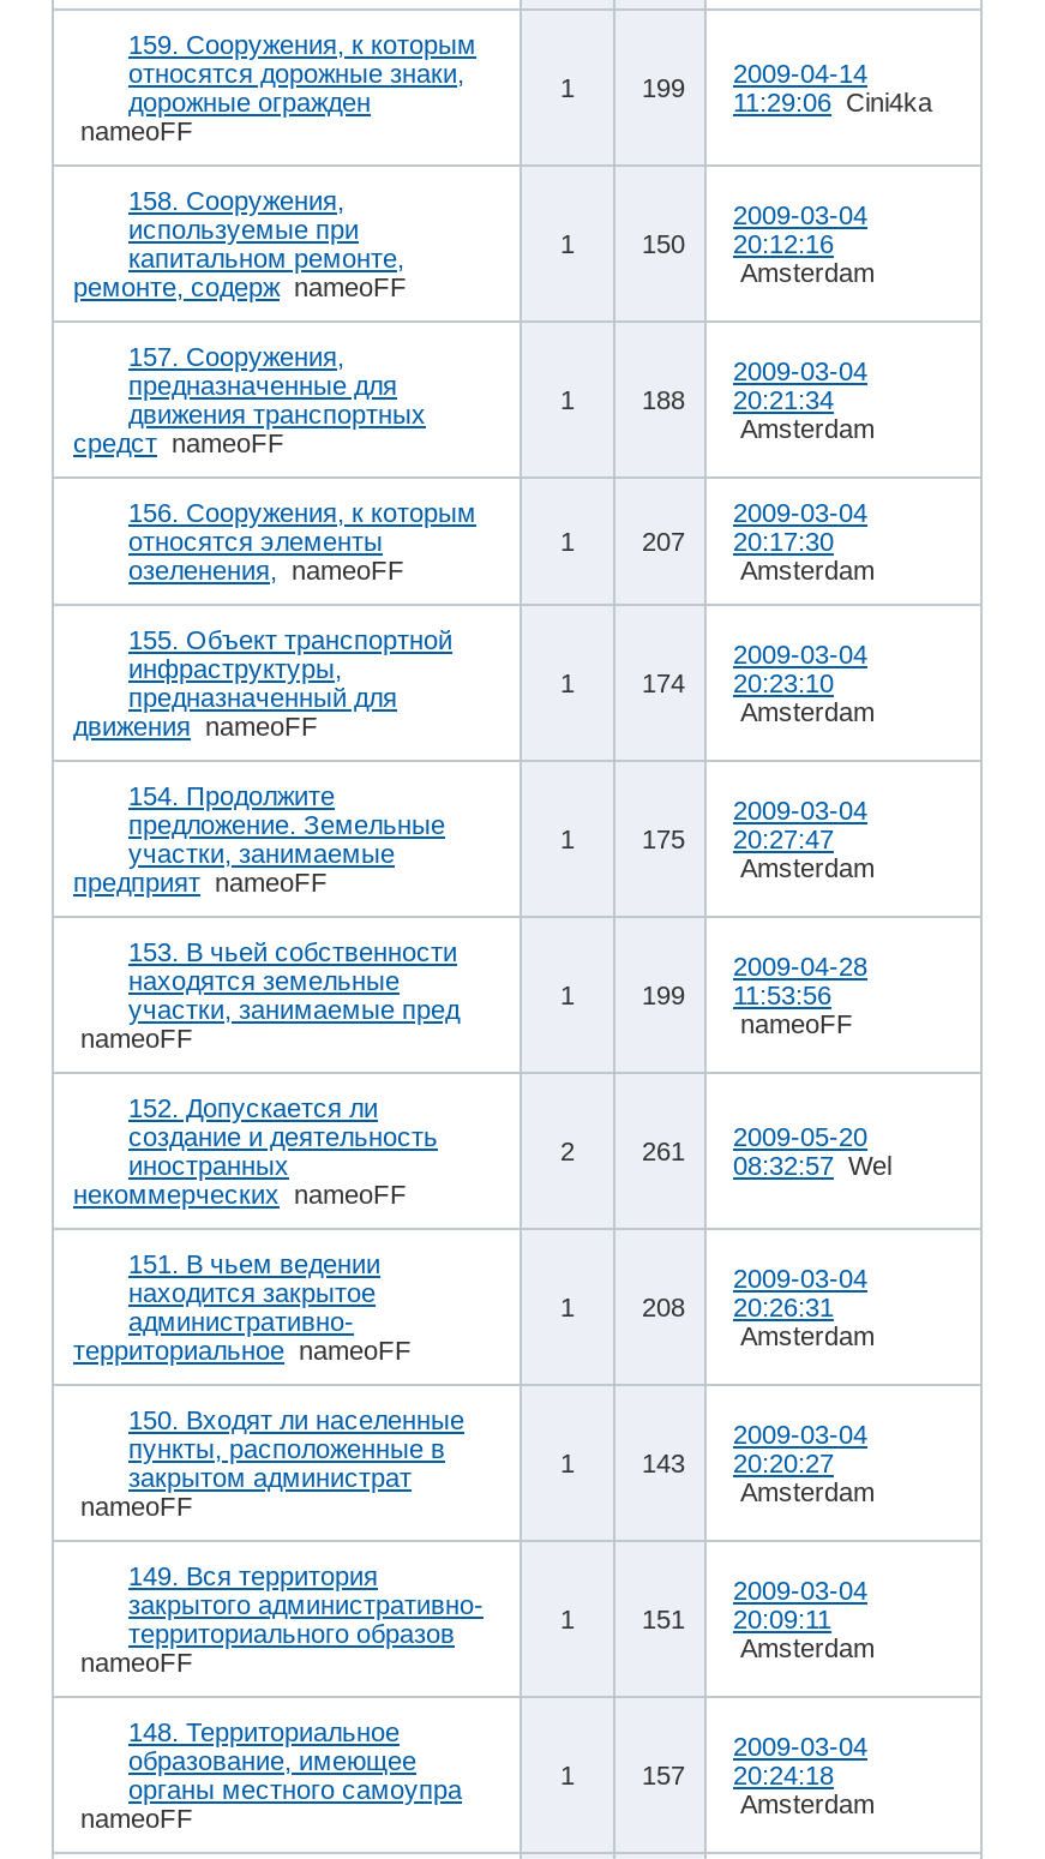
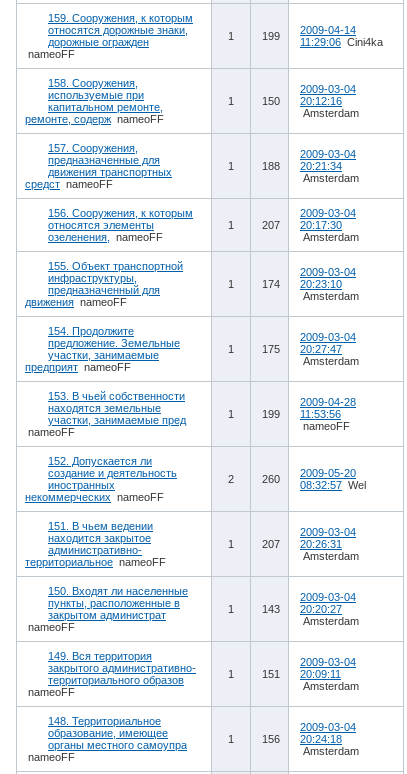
- 261 2009-05-20 08:32:57 Wel
+ 260 2009-05-20 08:32:57 Wel

- 208 20:26:31
+ 207 20:26:31

- 157 20:24:18
+ 156 20:24:18
